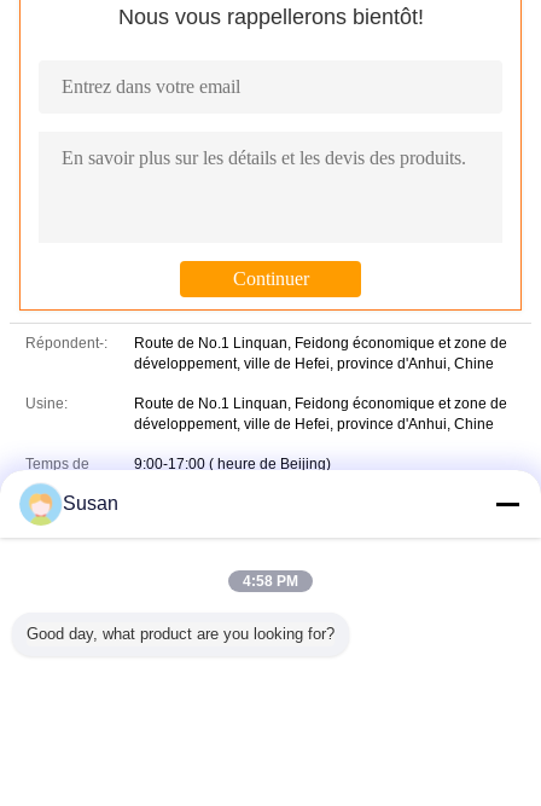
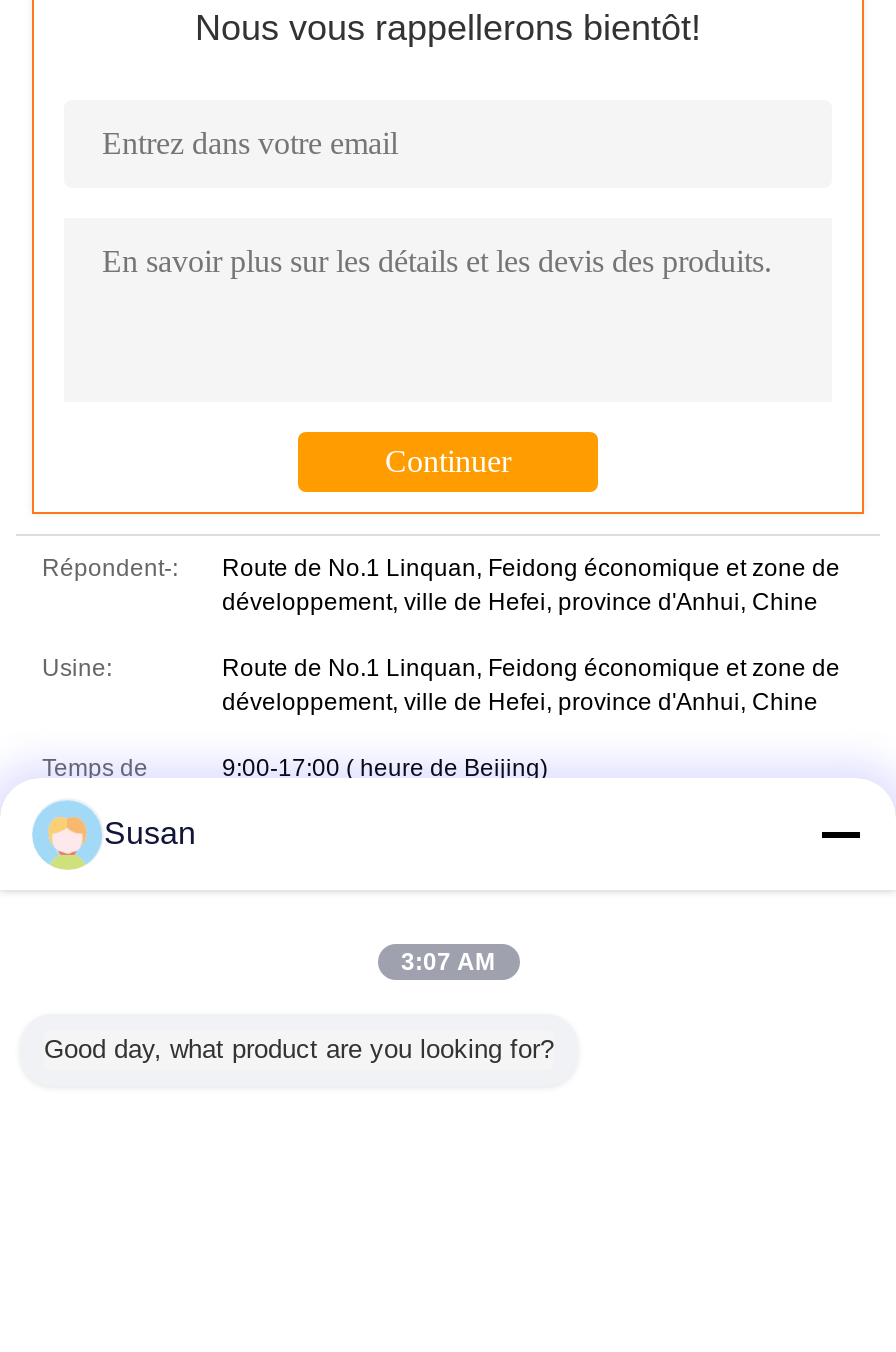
- 4:58 PM
+ 3:07 AM
